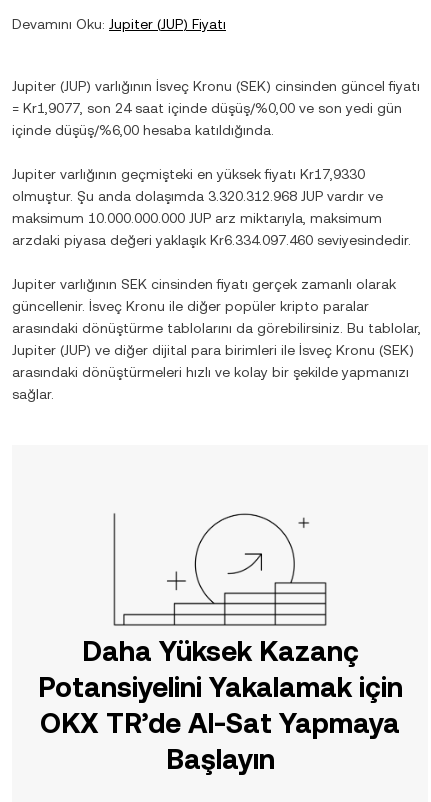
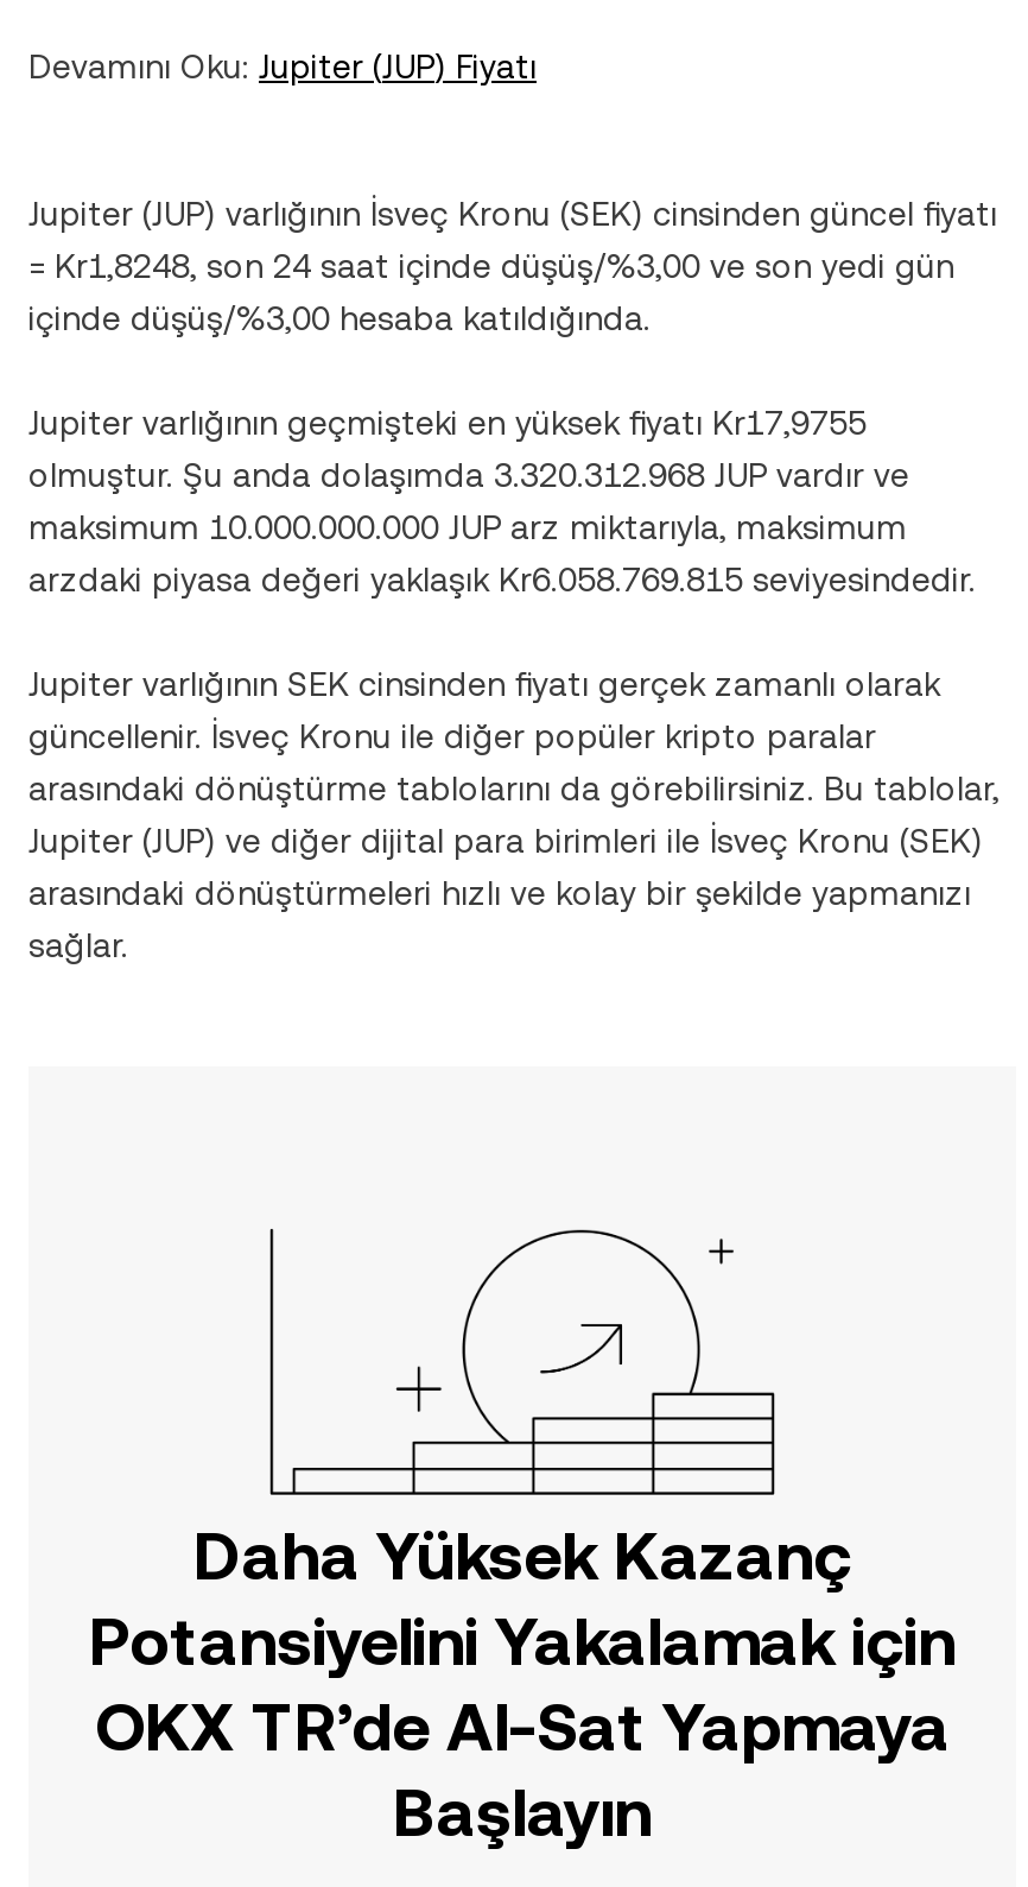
- = Kr1,9077, son 24 saat içinde düşüş/%0,00 ve son yedi gün
+ = Kr1,8248, son 24 saat içinde düşüş/%3,00 ve son yedi gün

- içinde düşüş/%6,00 hesaba katıldığında.
+ içinde düşüş/%3,00 hesaba katıldığında.

- Jupiter varlığının geçmişteki en yüksek fiyatı Kr17,9330
+ Jupiter varlığının geçmişteki en yüksek fiyatı Kr17,9755

- arzdaki piyasa değeri yaklaşık Kr6.334.097.460 seviyesindedir.
+ arzdaki piyasa değeri yaklaşık Kr6.058.769.815 seviyesindedir.
